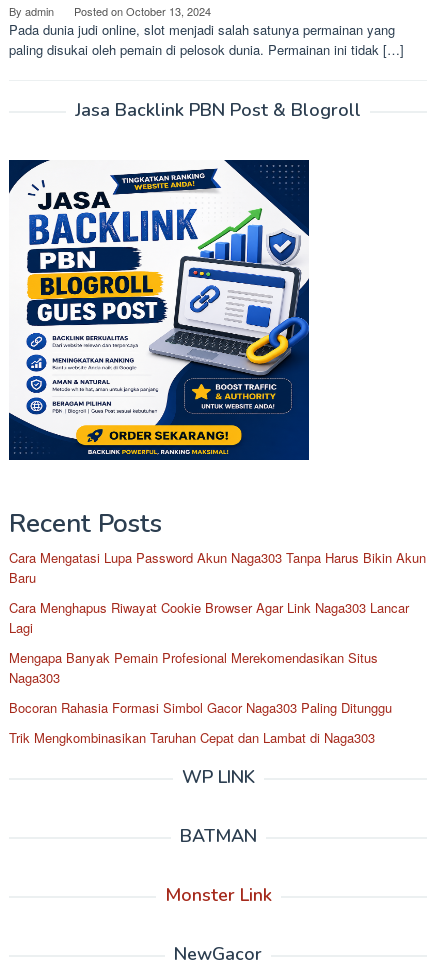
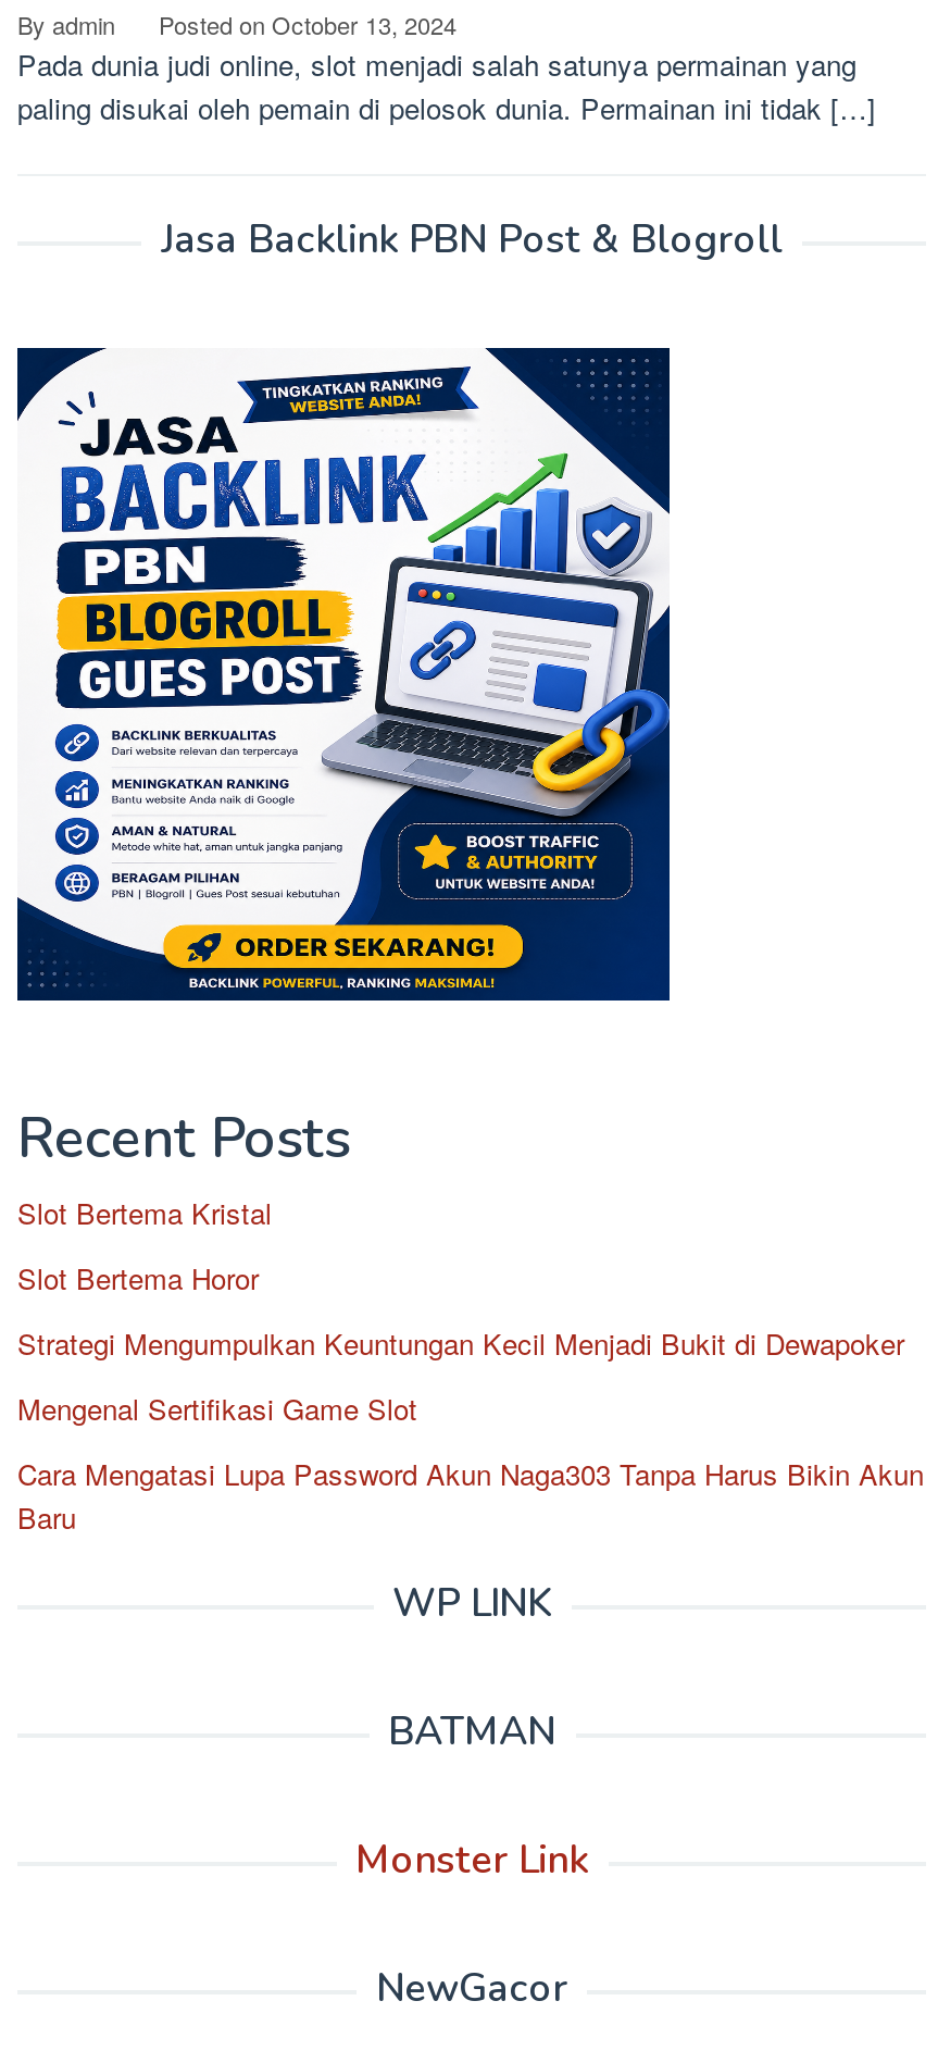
+ Slot Bertema Kristal
+ Slot Bertema Horor
+ Strategi Mengumpulkan Keuntungan Kecil Menjadi Bukit di Dewapoker
+ Mengenal Sertifikasi Game Slot

moved down: Cara Mengatasi Lupa Password Akun Naga303 Tanpa Harus Bikin Akun | Baru

- Cara Menghapus Riwayat Cookie Browser Agar Link Naga303 Lancar
- Lagi
- Mengapa Banyak Pemain Profesional Merekomendasikan Situs
- Naga303
- Bocoran Rahasia Formasi Simbol Gacor Naga303 Paling Ditunggu
- Trik Mengkombinasikan Taruhan Cepat dan Lambat di Naga303
